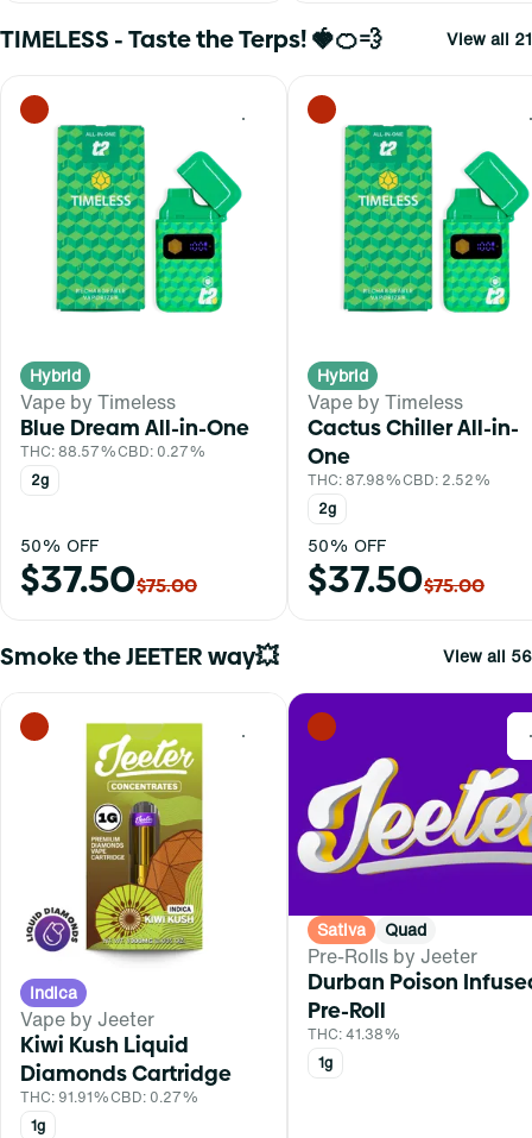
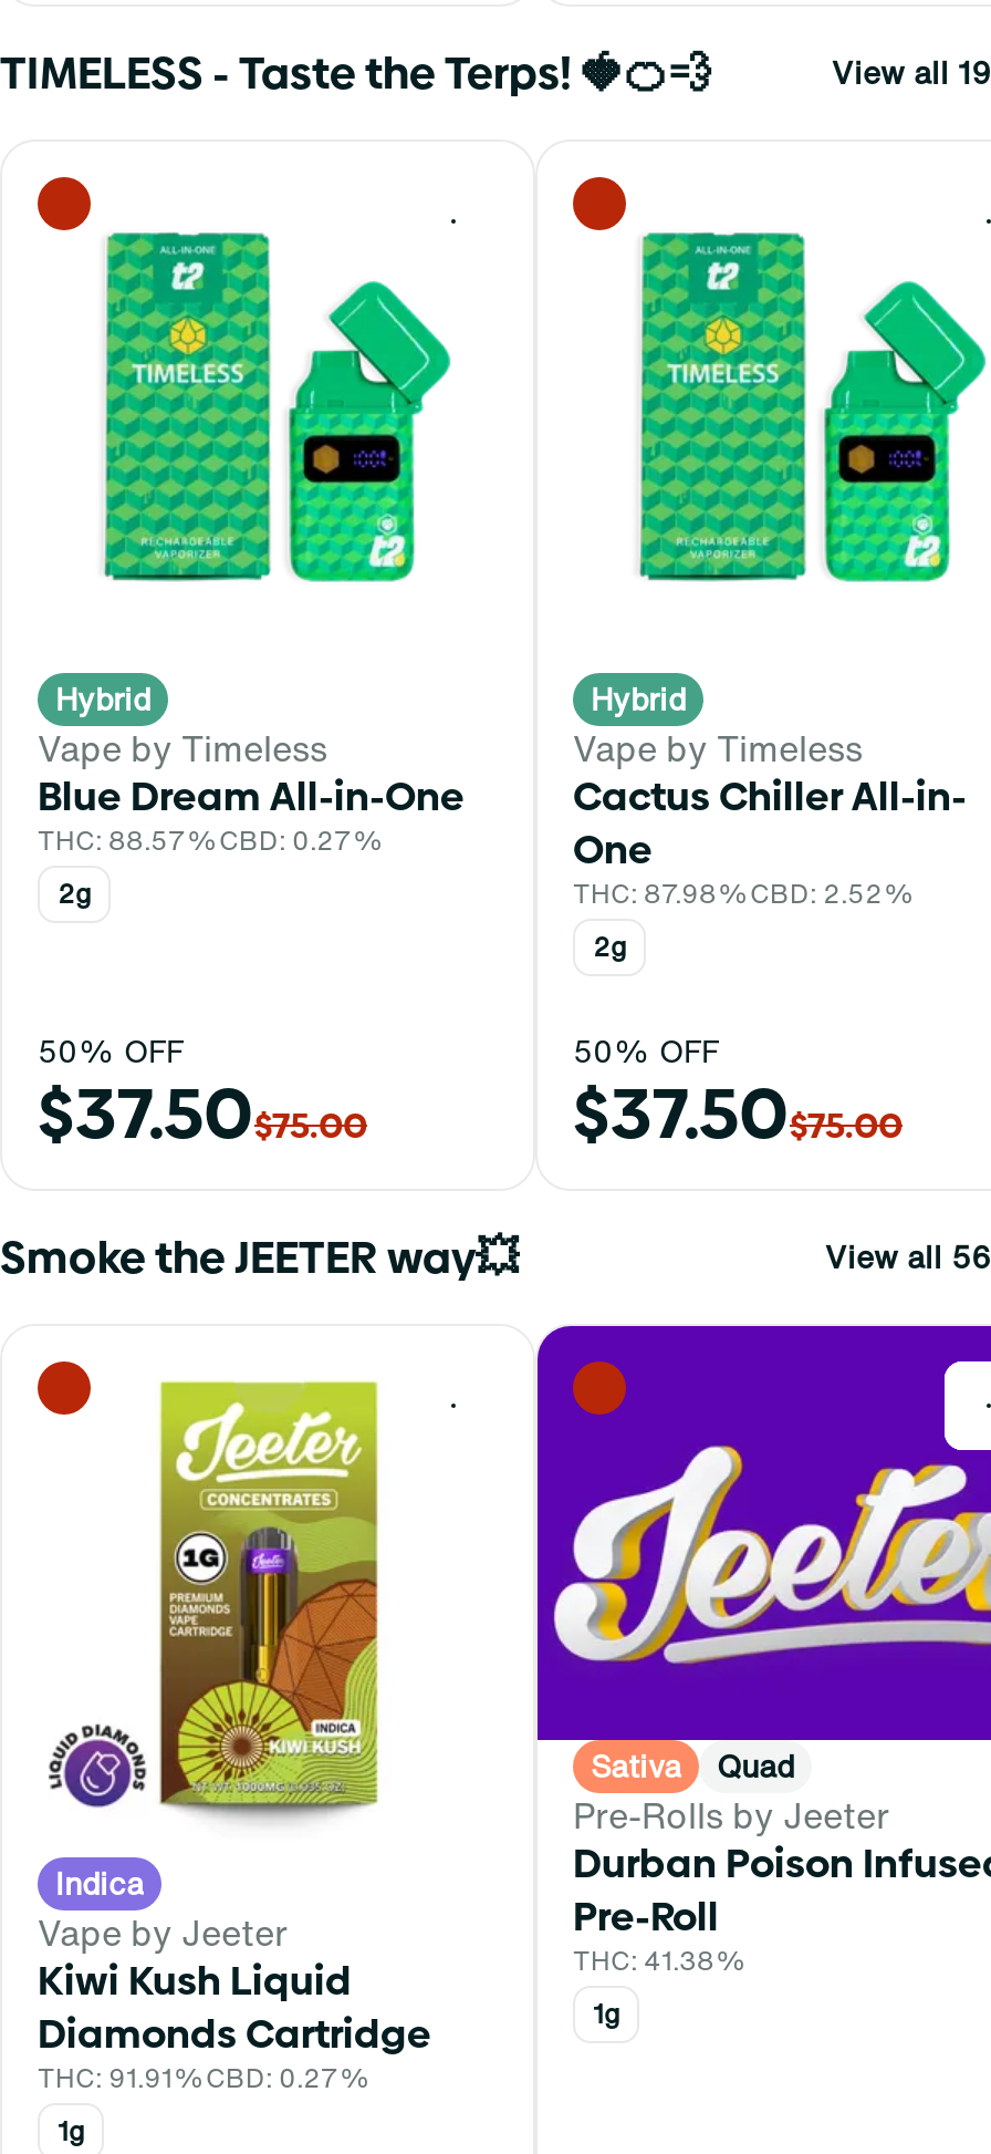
- View all 21
+ View all 19
